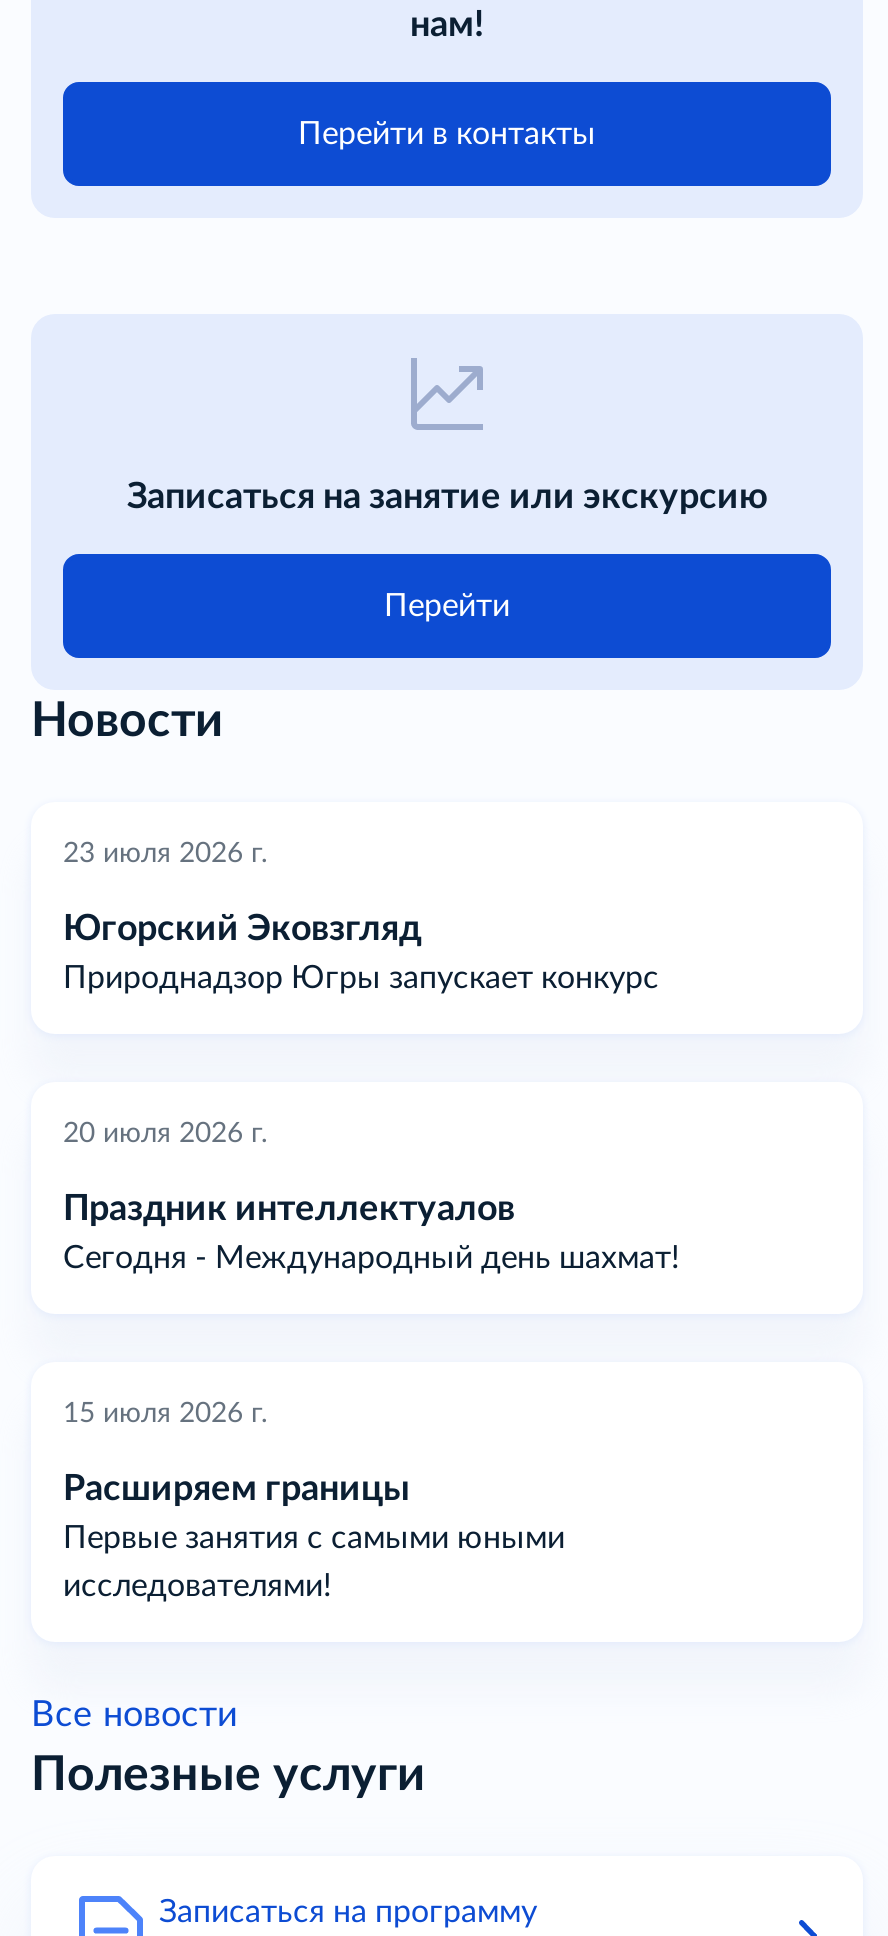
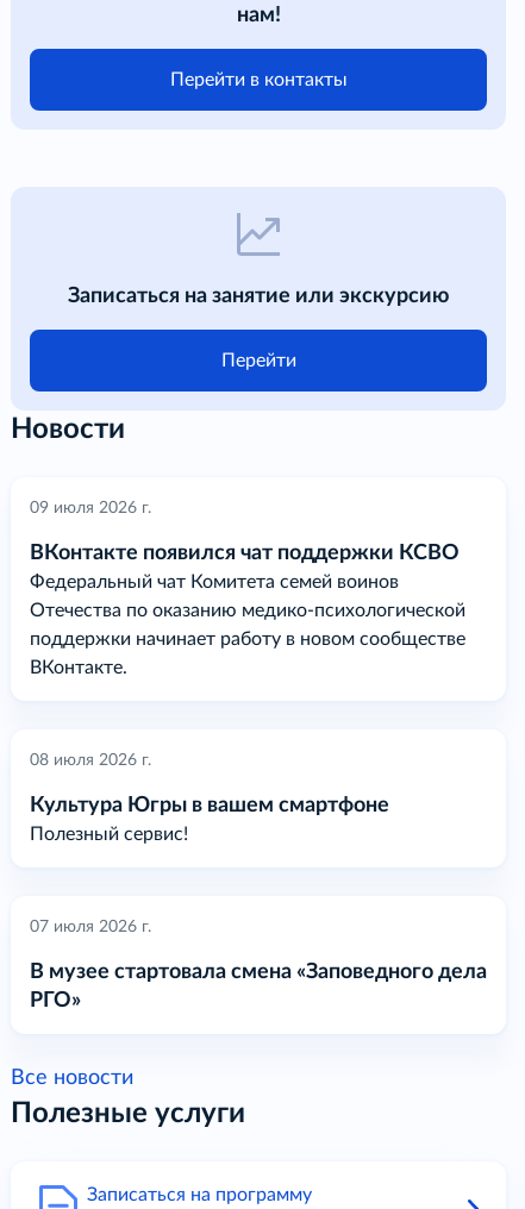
- 23 июля 2026 г.
- Югорский Эковзгляд
- Природнадзор Югры запускает конкурс
+ 09 июля 2026 г.
+ ВКонтакте появился чат поддержки КСВО
+ Федеральный чат Комитета семей воинов
+ Отечества по оказанию медико-психологической
+ поддержки начинает работу в новом сообществе
+ ВКонтакте.

- 20 июля 2026 г.
- Праздник интеллектуалов
- Сегодня - Международный день шахмат!
+ 08 июля 2026 г.
+ Культура Югры в вашем смартфоне
+ Полезный сервис!

- 15 июля 2026 г.
- Расширяем границы
- Первые занятия с самыми юными
- исследователями!
+ 07 июля 2026 г.
+ В музее стартовала смена «Заповедного дела
+ РГО»
